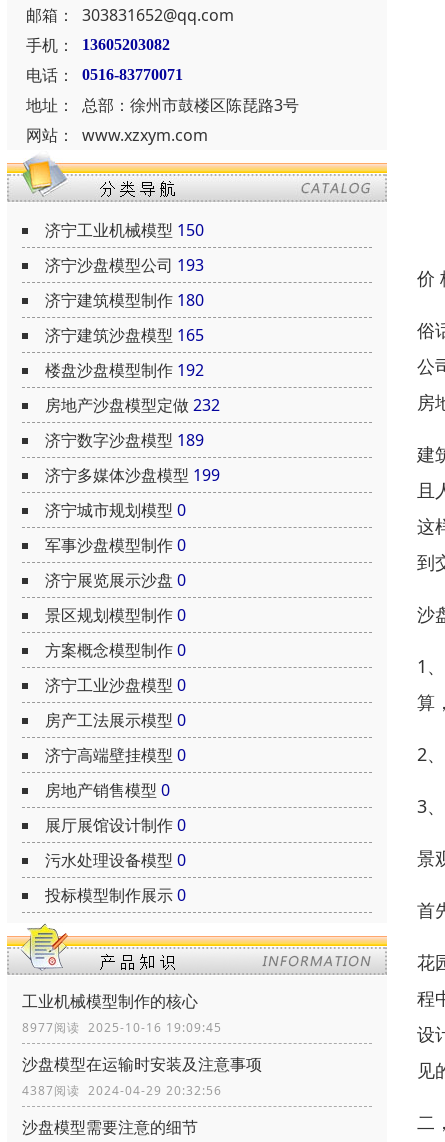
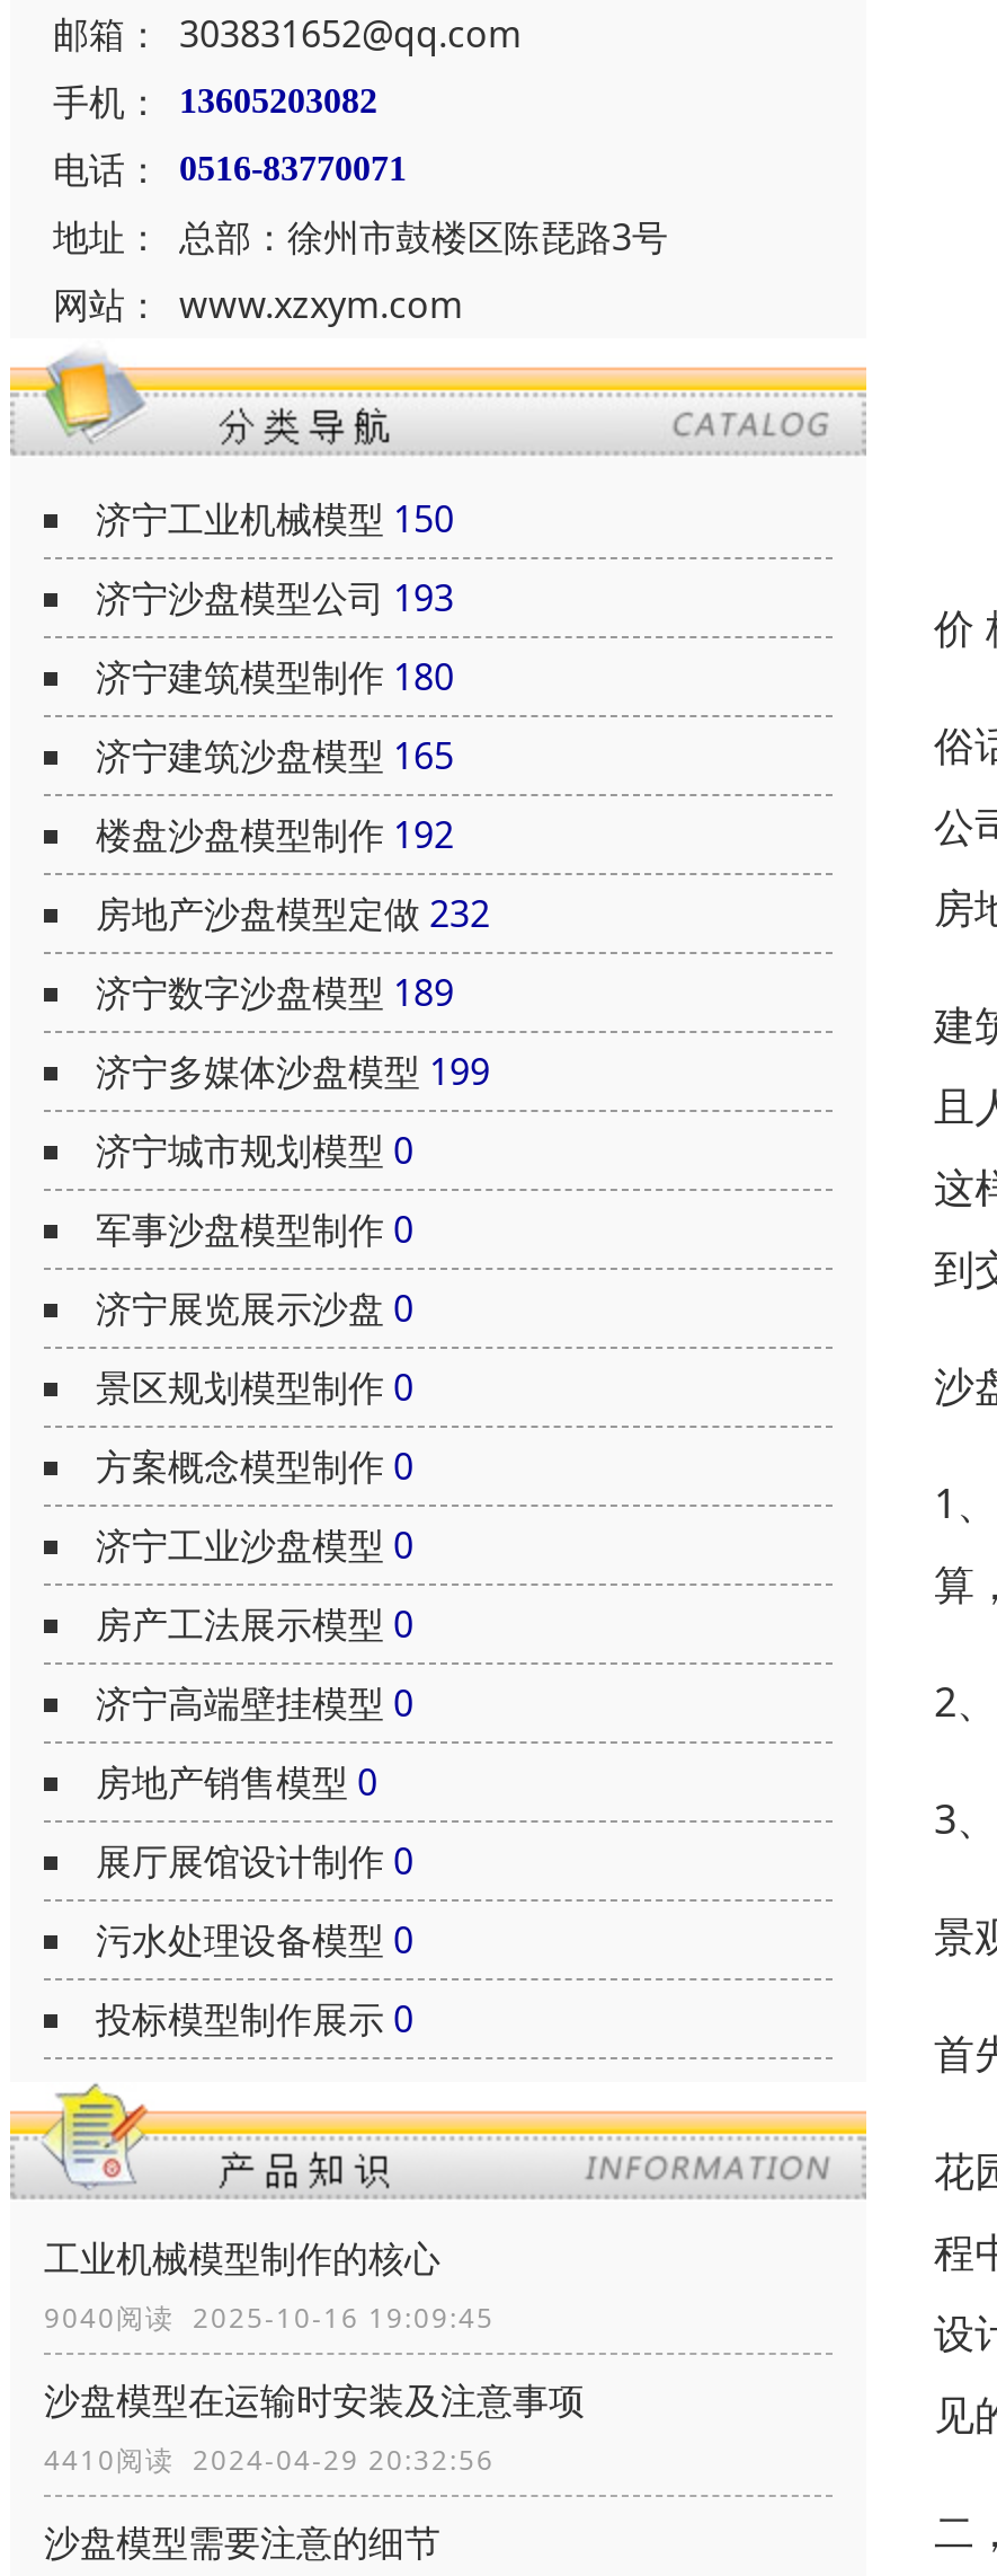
- 8977阅读 2025-10-16 19:09:45
+ 9040阅读 2025-10-16 19:09:45

- 4387阅读 2024-04-29 20:32:56
+ 4410阅读 2024-04-29 20:32:56
